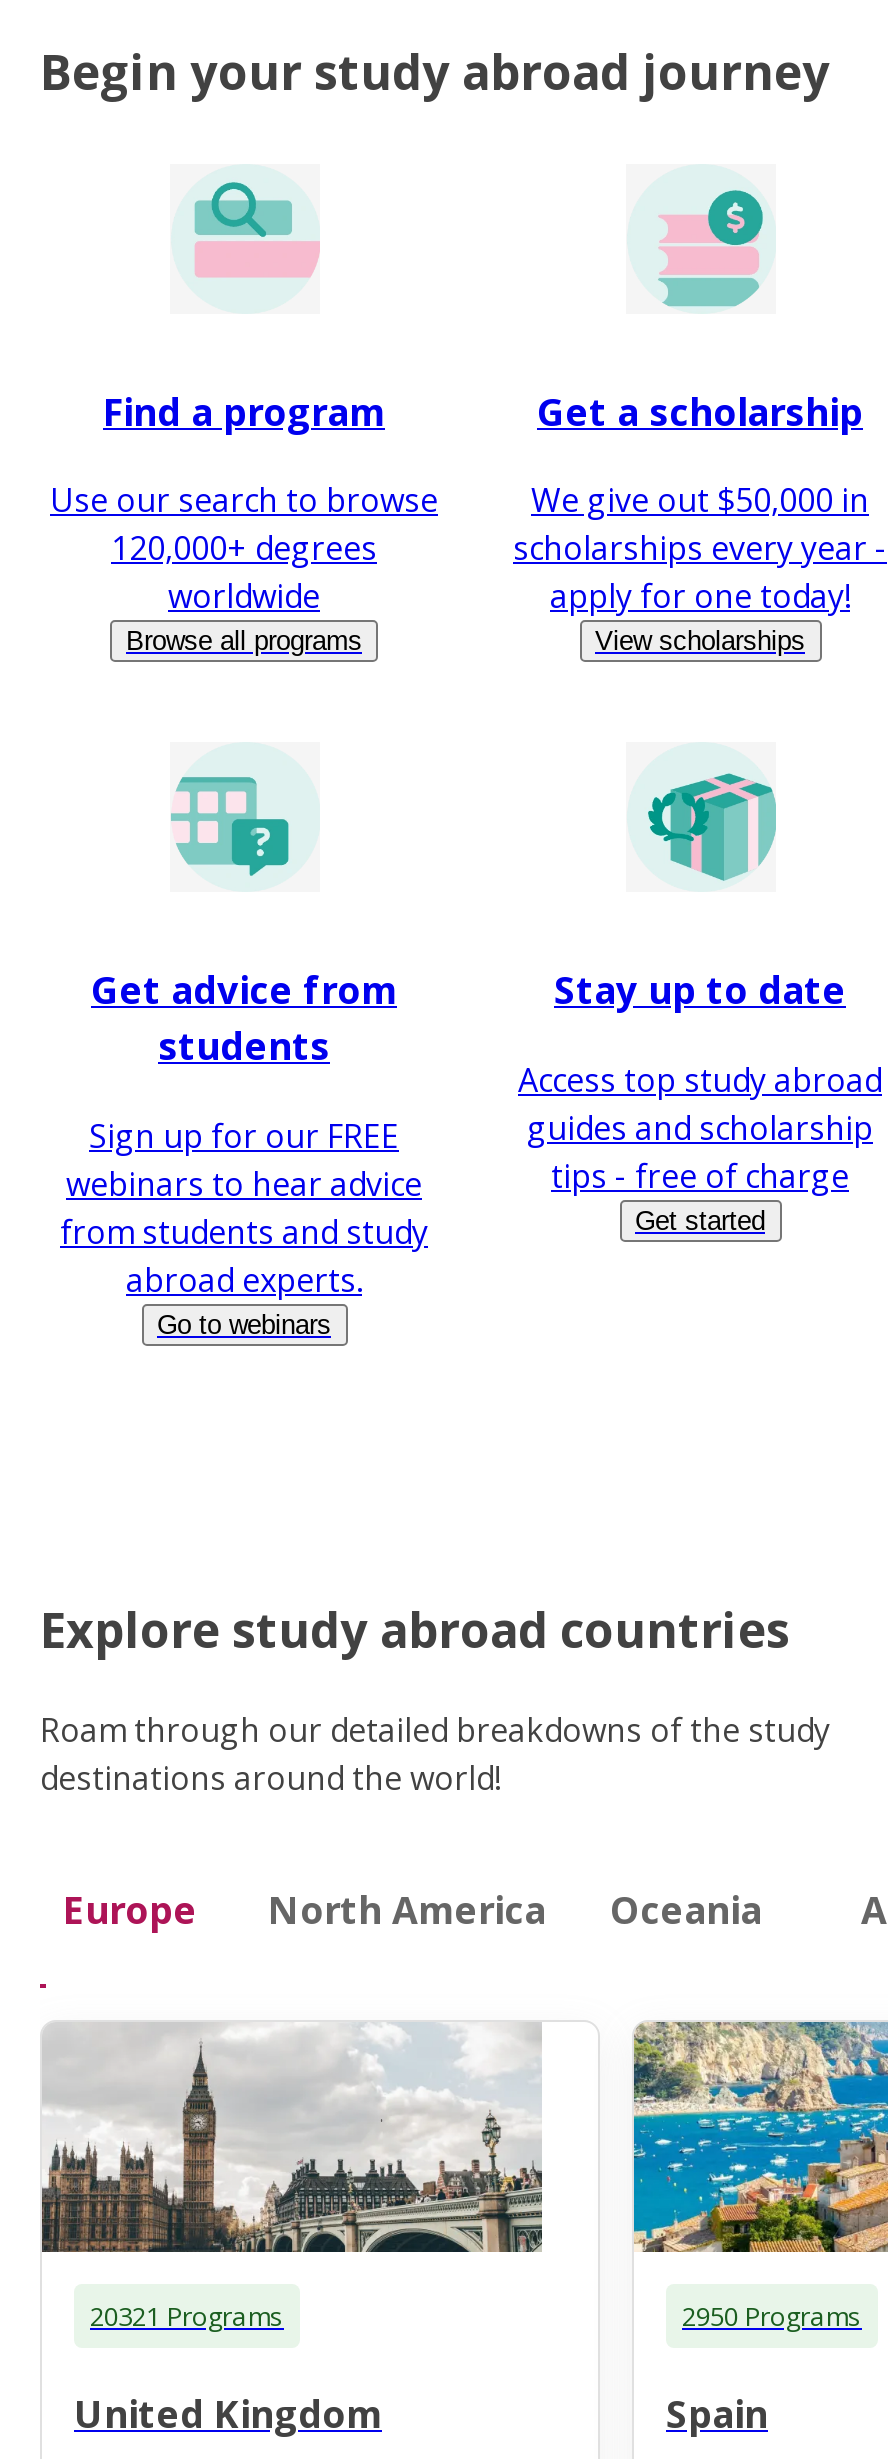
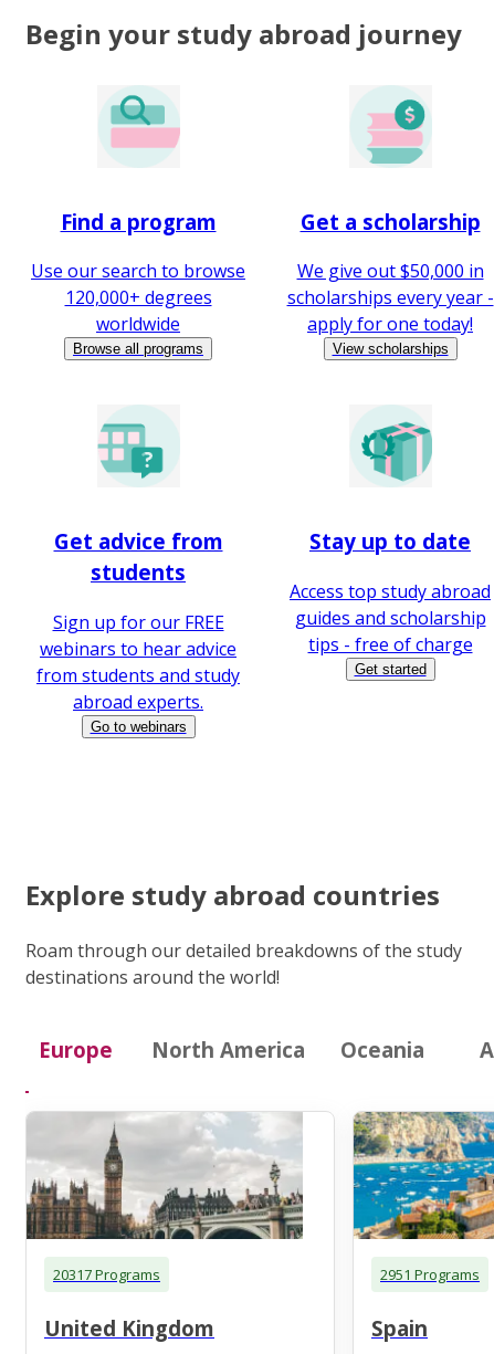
- 20321 Programs
+ 20317 Programs

- 2950 Programs
+ 2951 Programs
